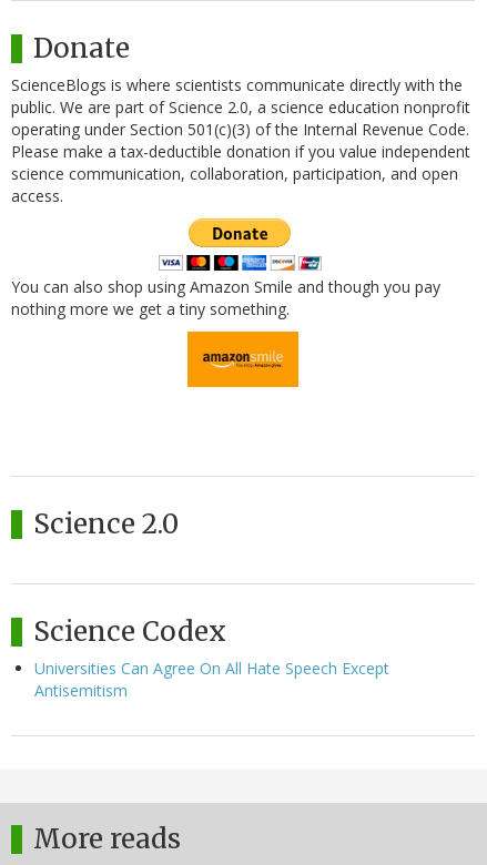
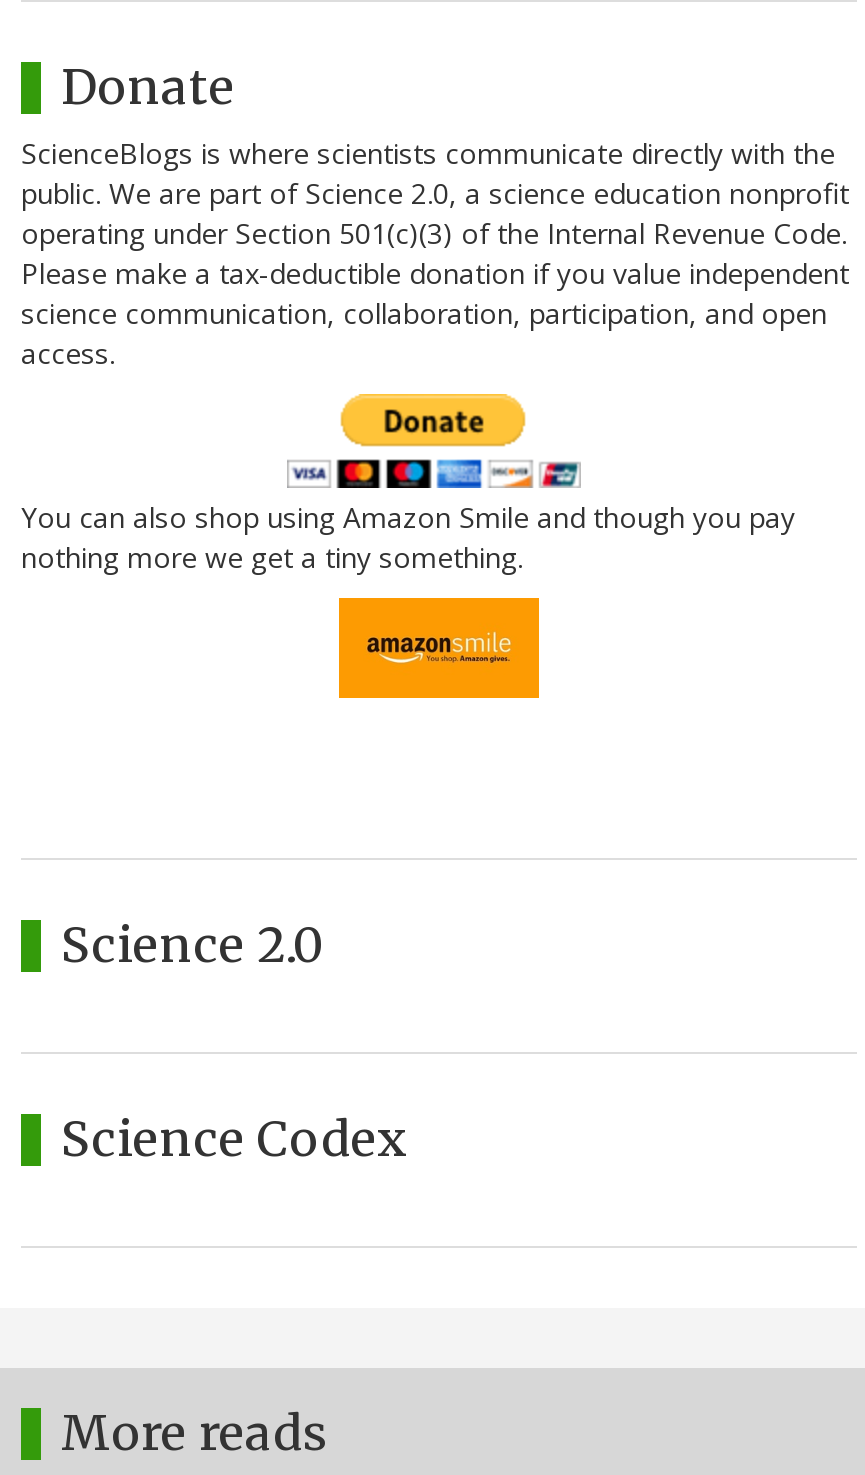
- Universities Can Agree On All Hate Speech Except
- Antisemitism
